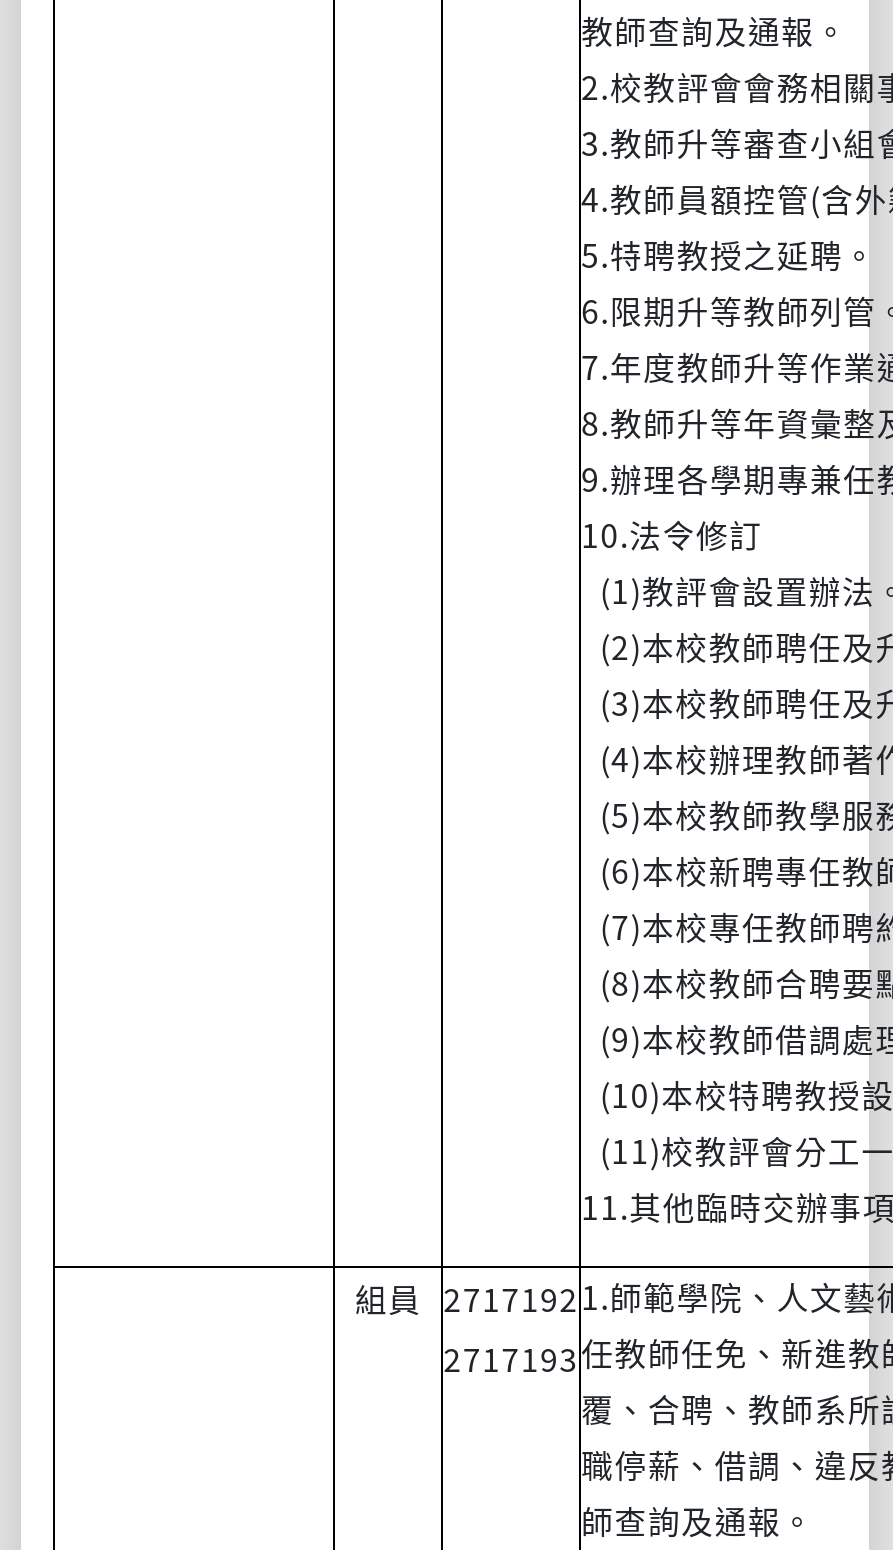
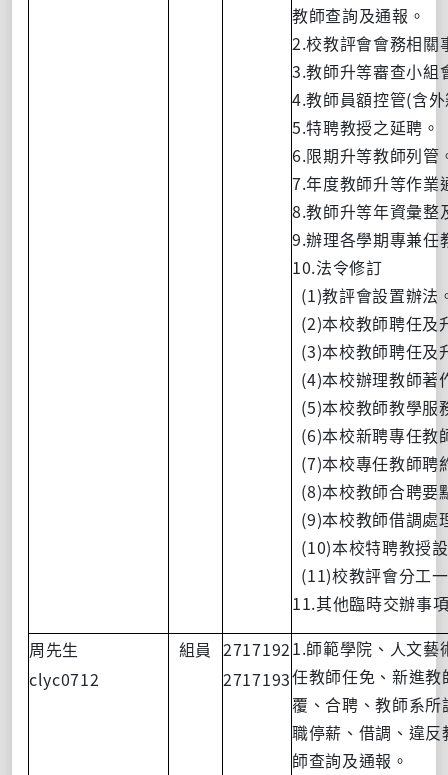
+ 周先生
+ clyc0712
